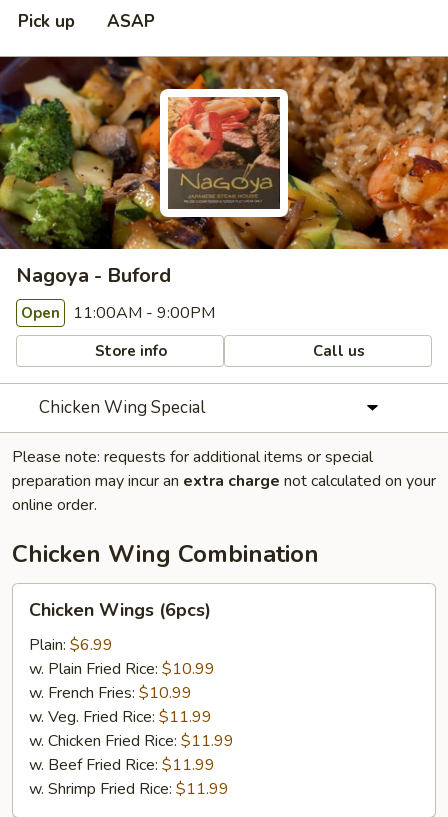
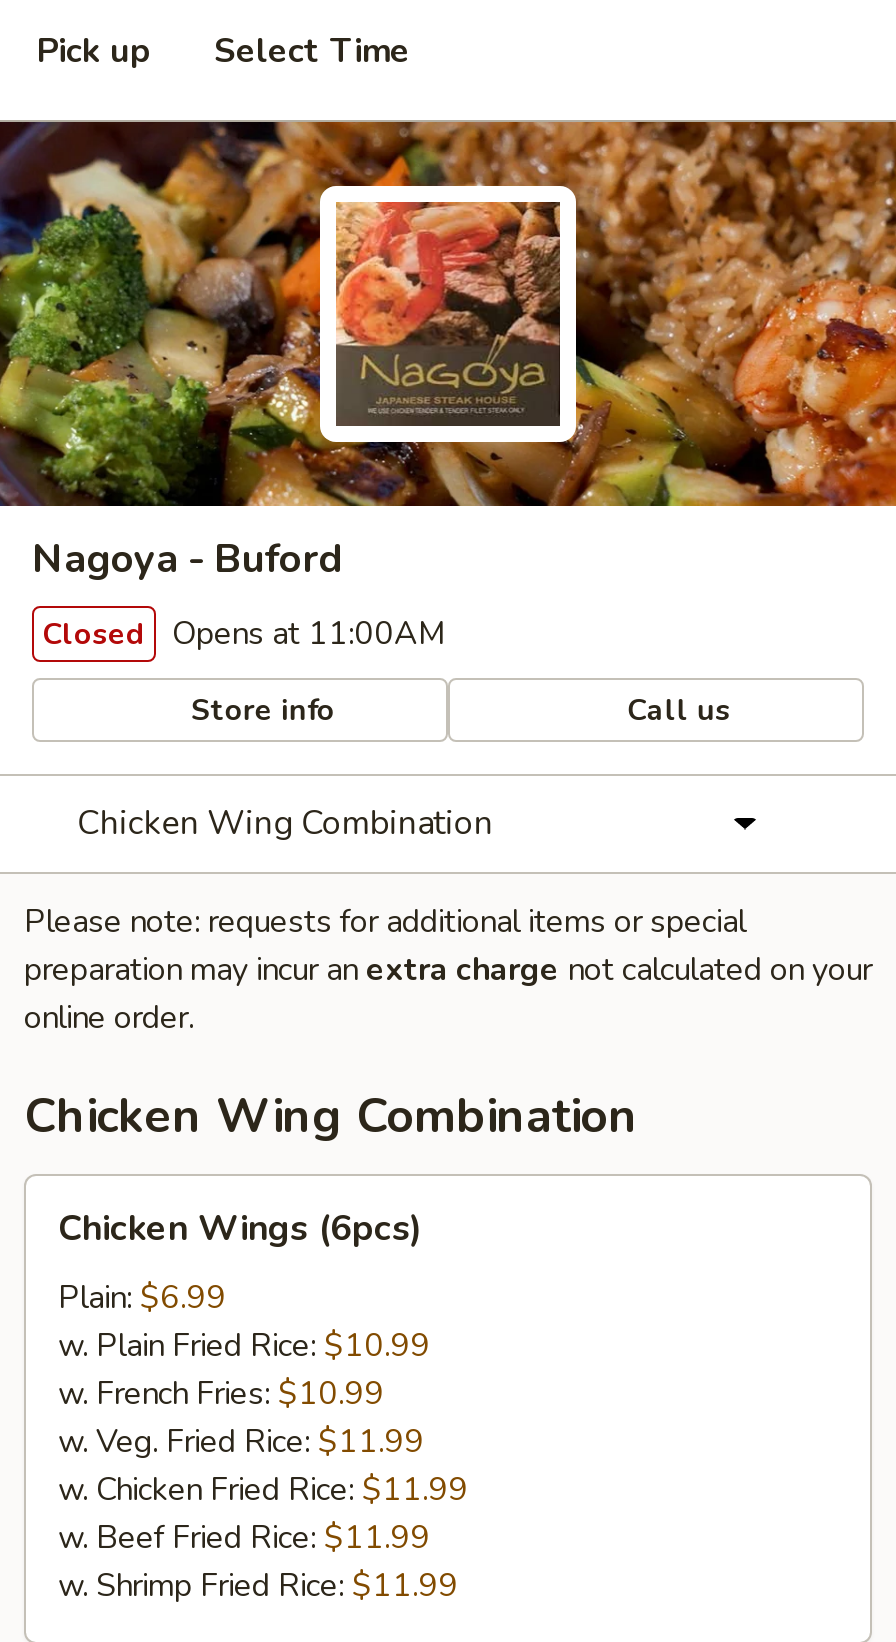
- ASAP
+ Select Time

- Open 11:00AM - 9:00PM
+ Closed Opens at 11:00AM

- Chicken Wing Special
+ Chicken Wing Combination
